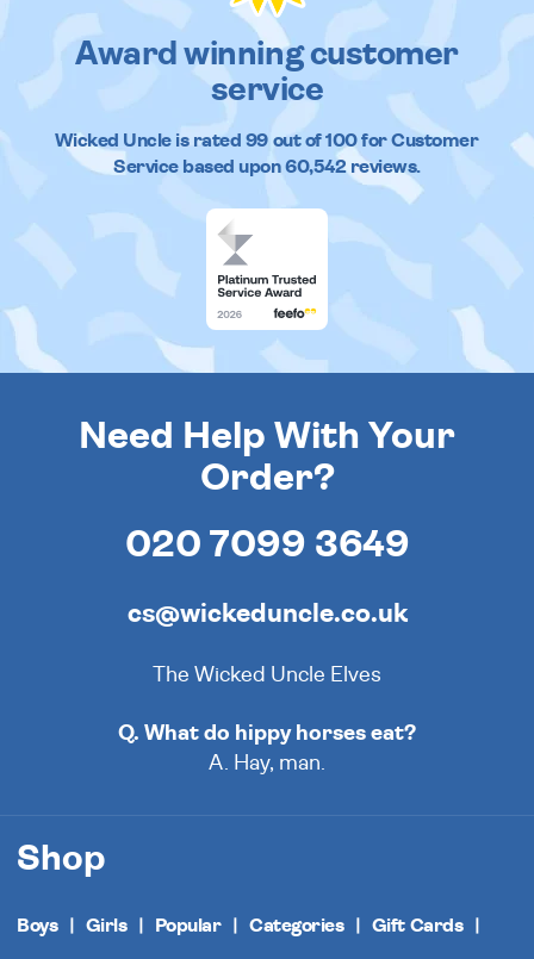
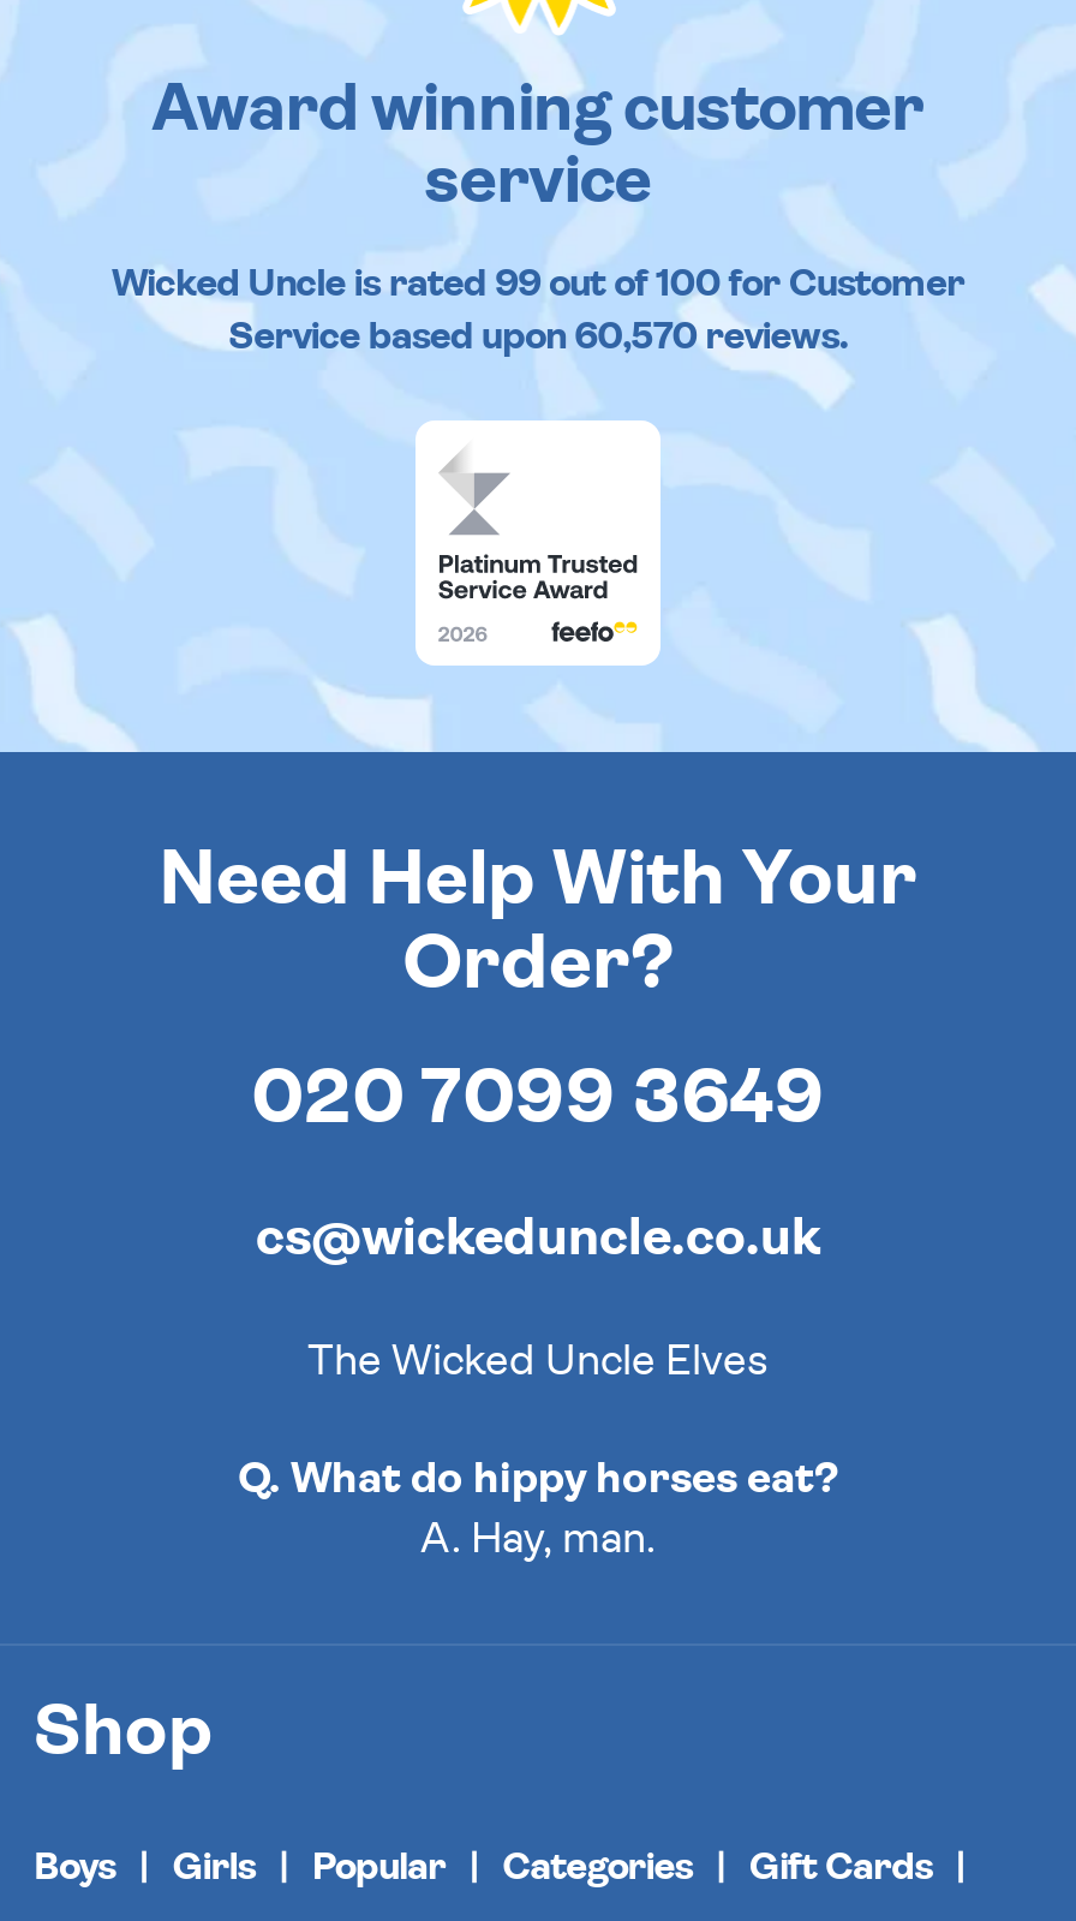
- Service based upon 60,542 reviews.
+ Service based upon 60,570 reviews.
